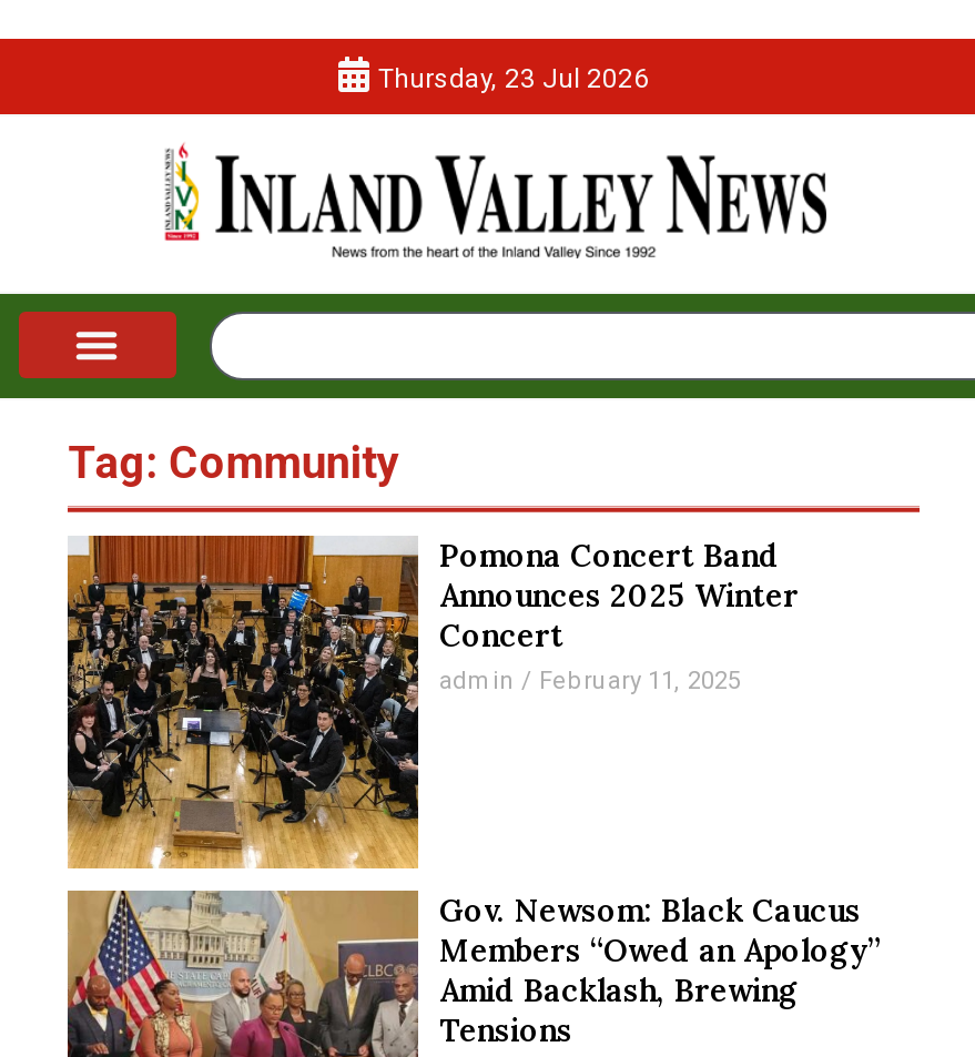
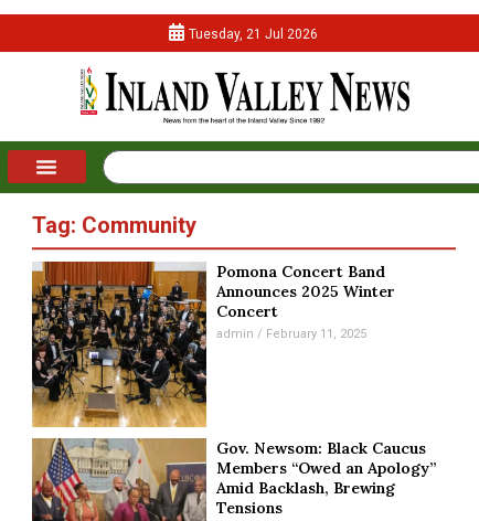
- Thursday, 23 Jul 2026
+ Tuesday, 21 Jul 2026
